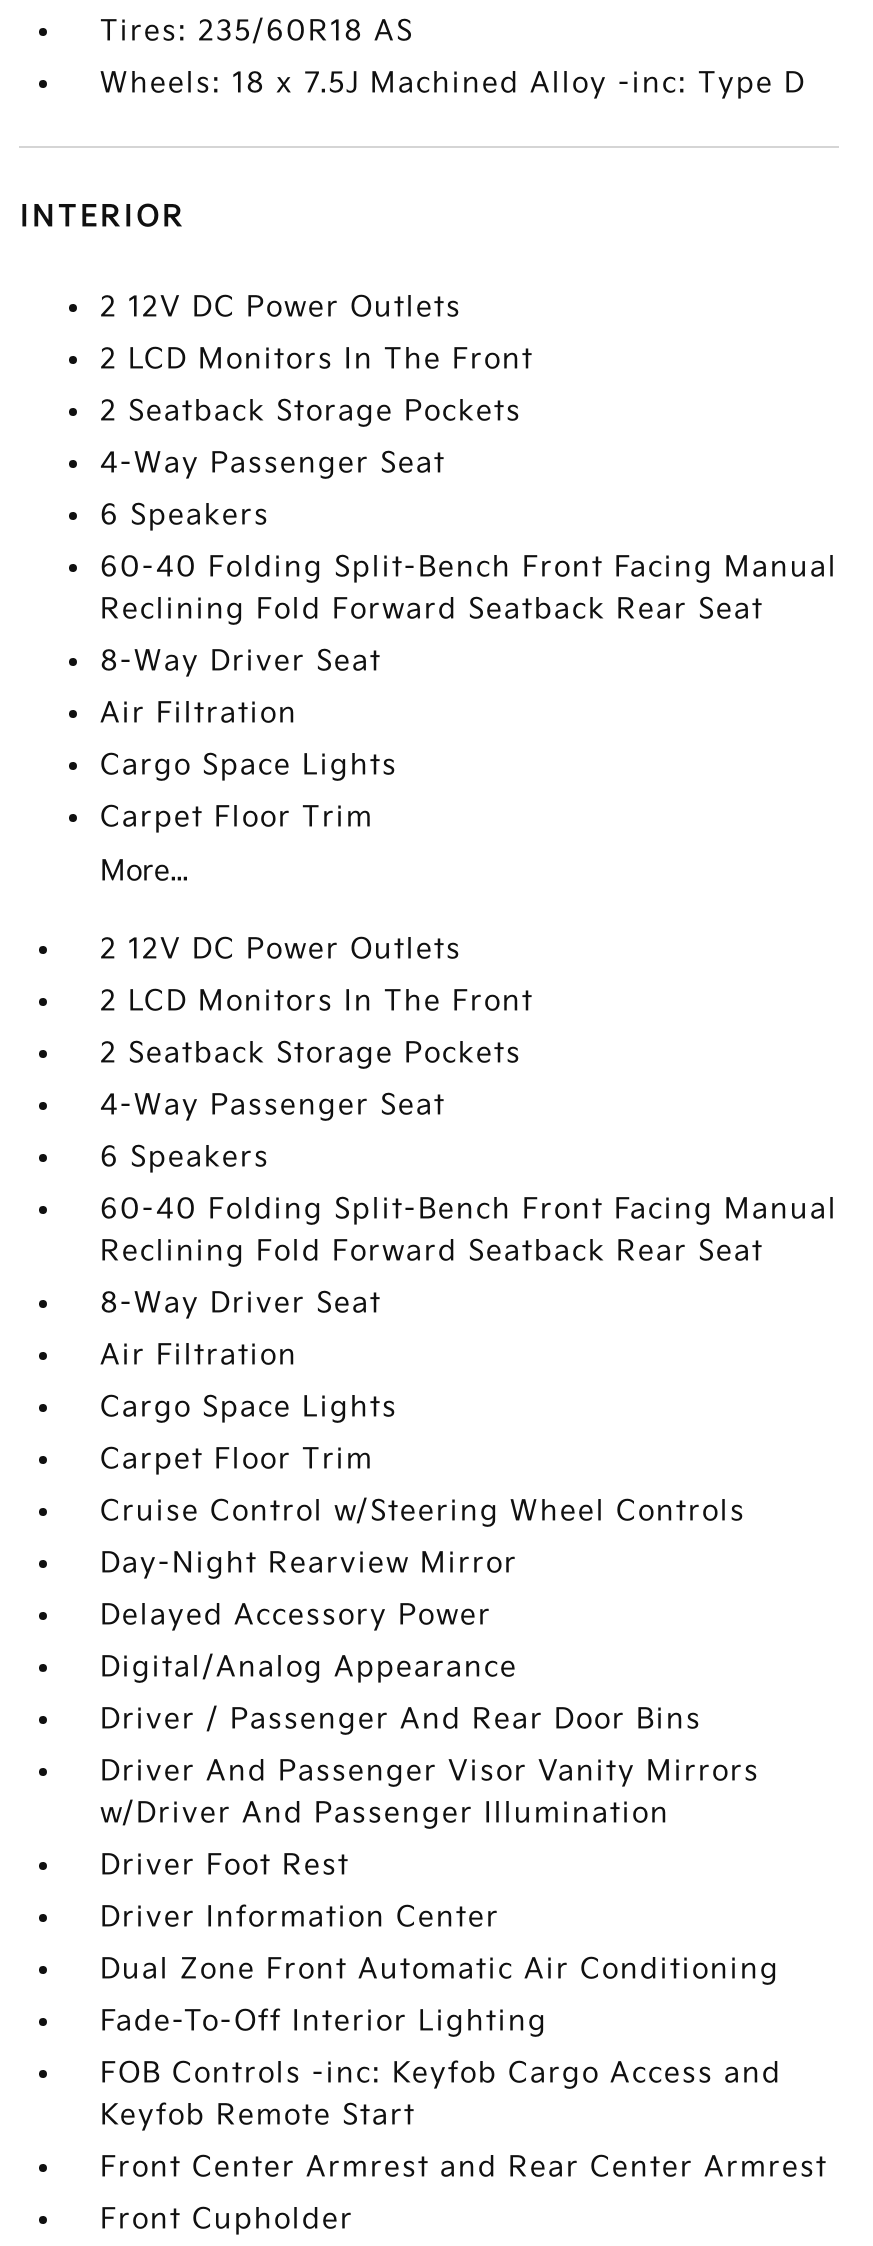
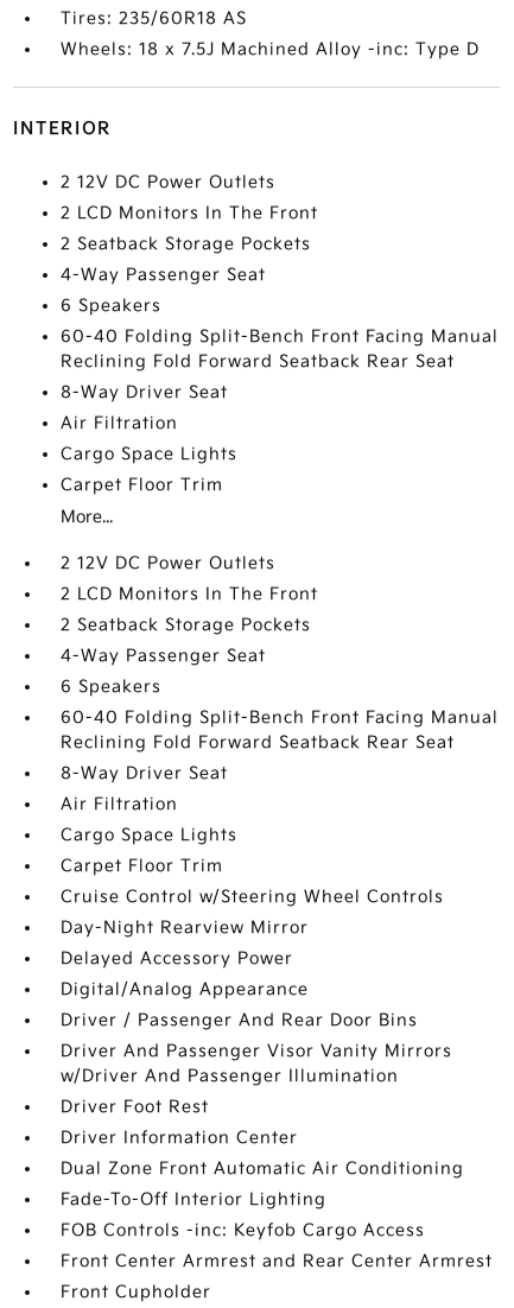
- FOB Controls -inc: Keyfob Cargo Access and
- Keyfob Remote Start
+ FOB Controls -inc: Keyfob Cargo Access
